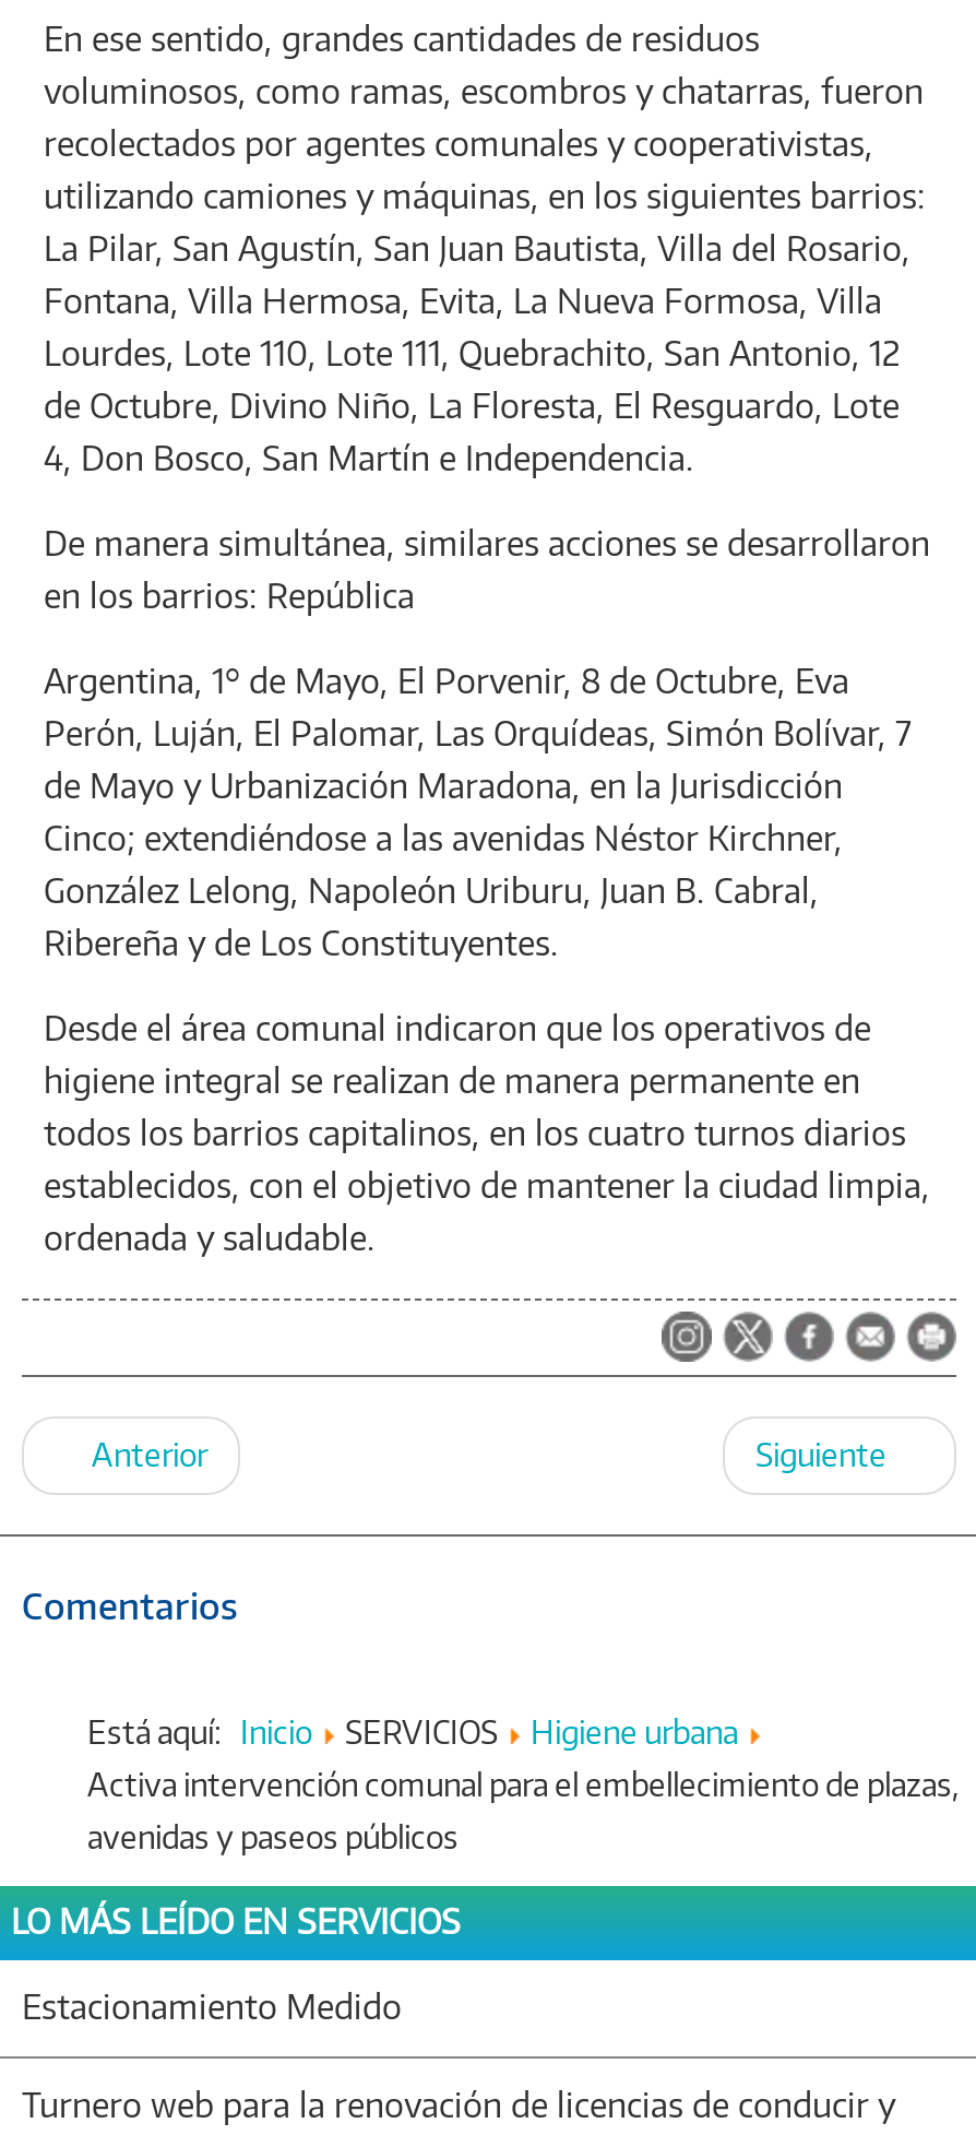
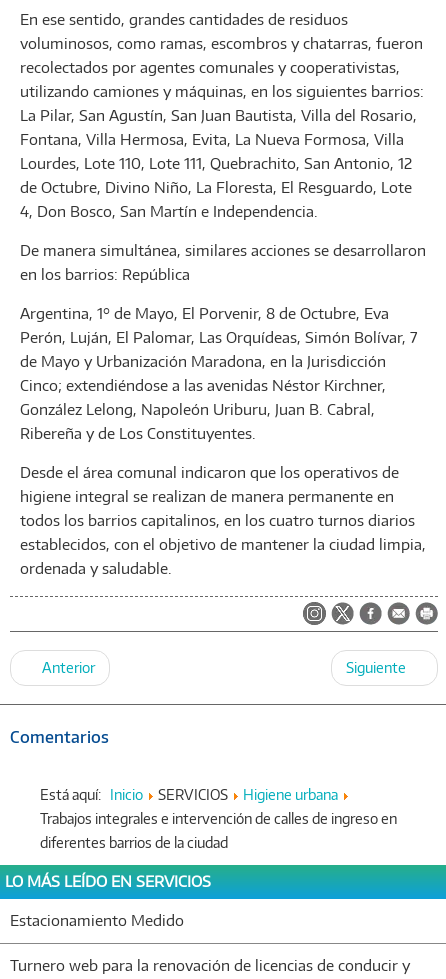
- Activa intervención comunal para el embellecimiento de plazas,
- avenidas y paseos públicos
+ Trabajos integrales e intervención de calles de ingreso en
+ diferentes barrios de la ciudad
